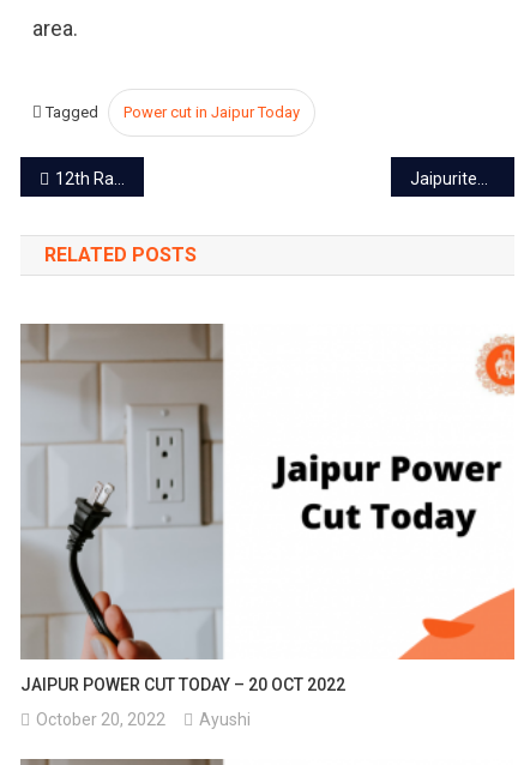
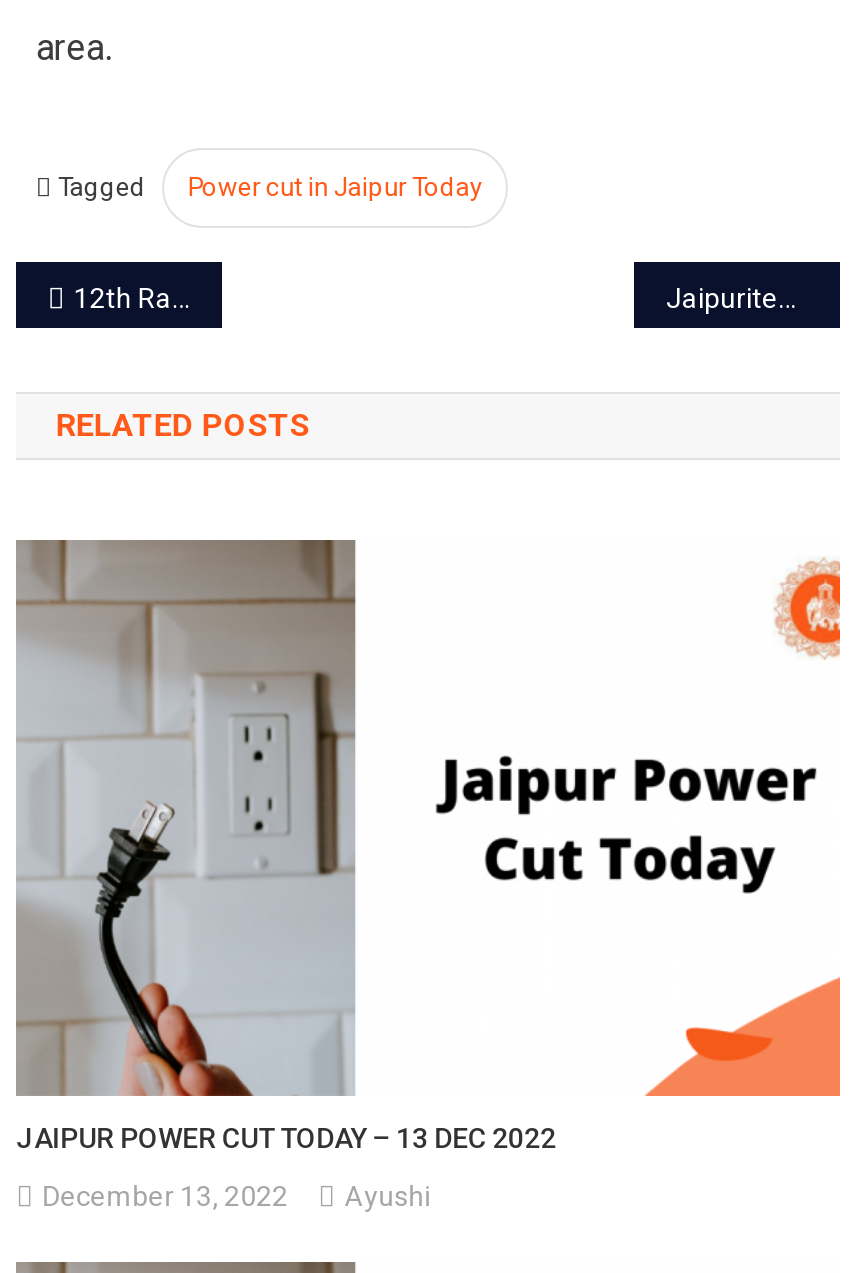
- JAIPUR POWER CUT TODAY – 20 OCT 2022
+ JAIPUR POWER CUT TODAY – 13 DEC 2022

- October 20, 2022 Ayushi
+ December 13, 2022 Ayushi
